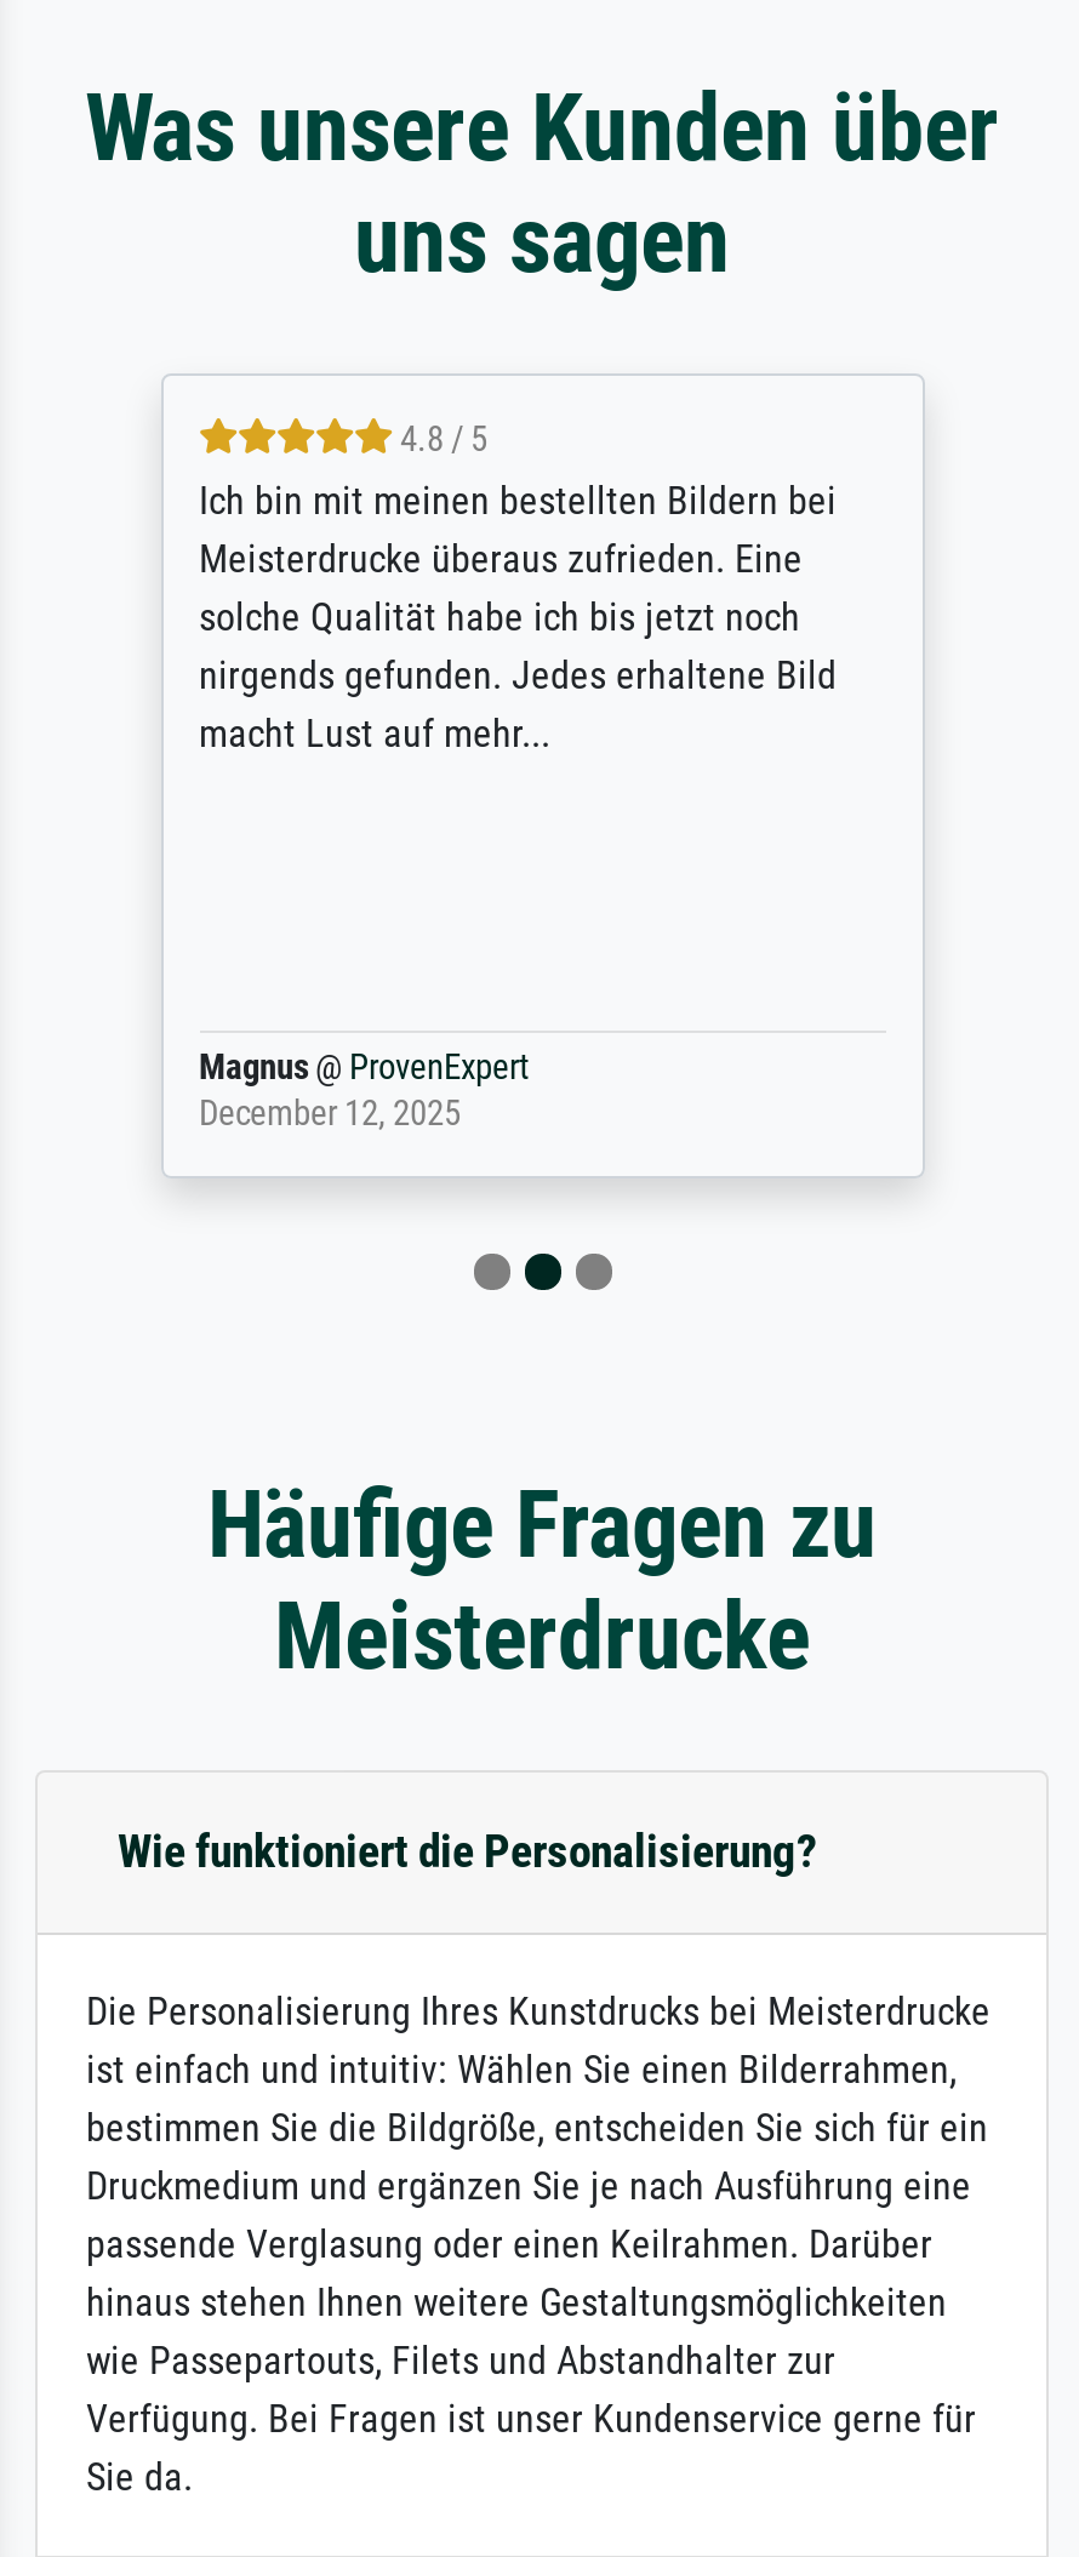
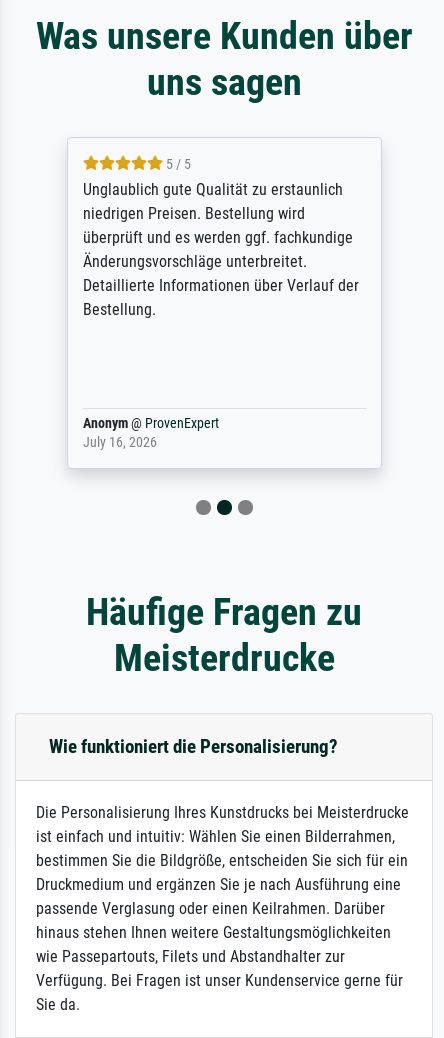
- 4.8 / 5
- Ich bin mit meinen bestellten Bildern bei
- Meisterdrucke überaus zufrieden. Eine
- solche Qualität habe ich bis jetzt noch
- nirgends gefunden. Jedes erhaltene Bild
- macht Lust auf mehr...
+ 5 / 5
+ Unglaublich gute Qualität zu erstaunlich
+ niedrigen Preisen. Bestellung wird
+ überprüft und es werden ggf. fachkundige
+ Änderungsvorschläge unterbreitet.
+ Detaillierte Informationen über Verlauf der
+ Bestellung.

- Magnus @ ProvenExpert
- December 12, 2025
+ Anonym @ ProvenExpert
+ July 16, 2026
